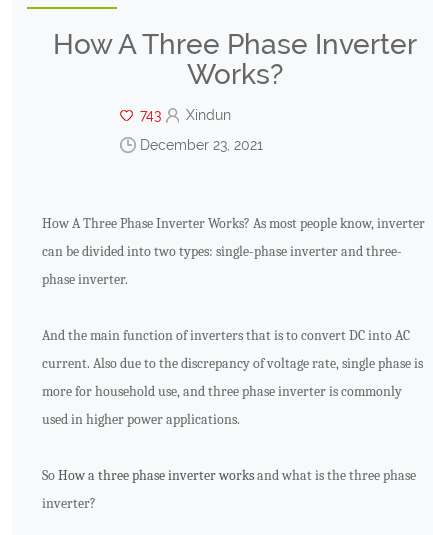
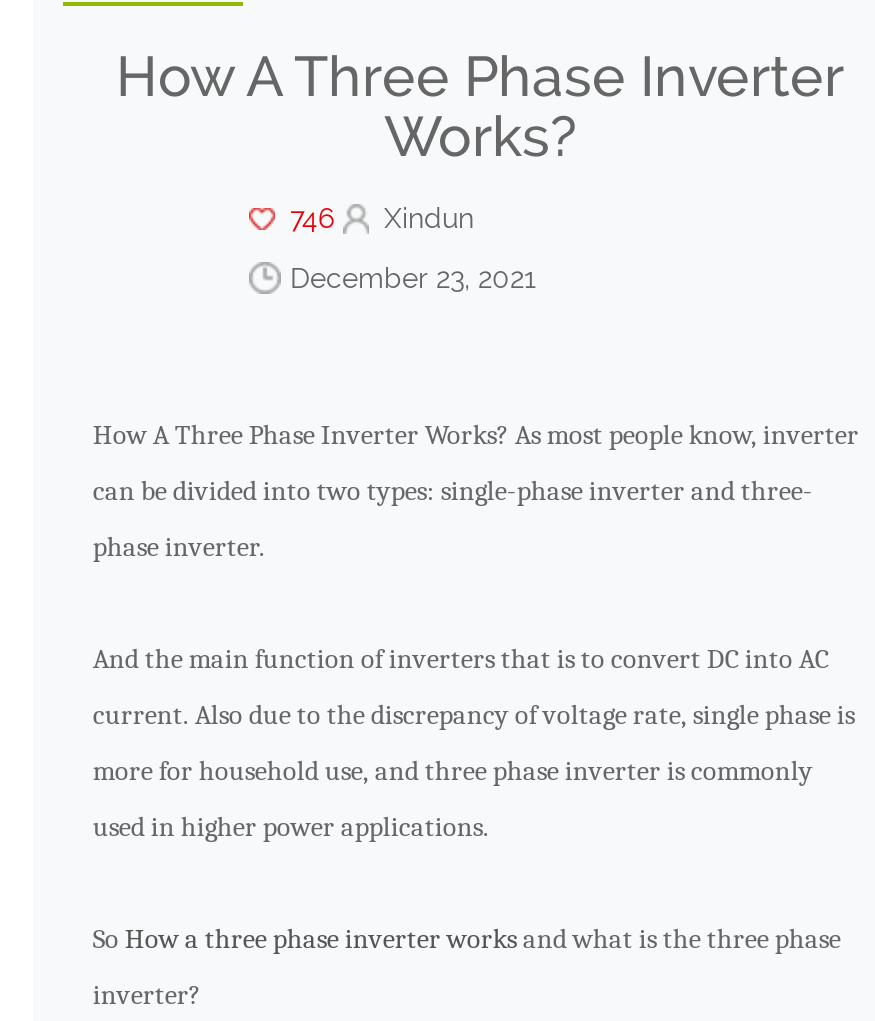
- 743 Xindun
+ 746 Xindun
